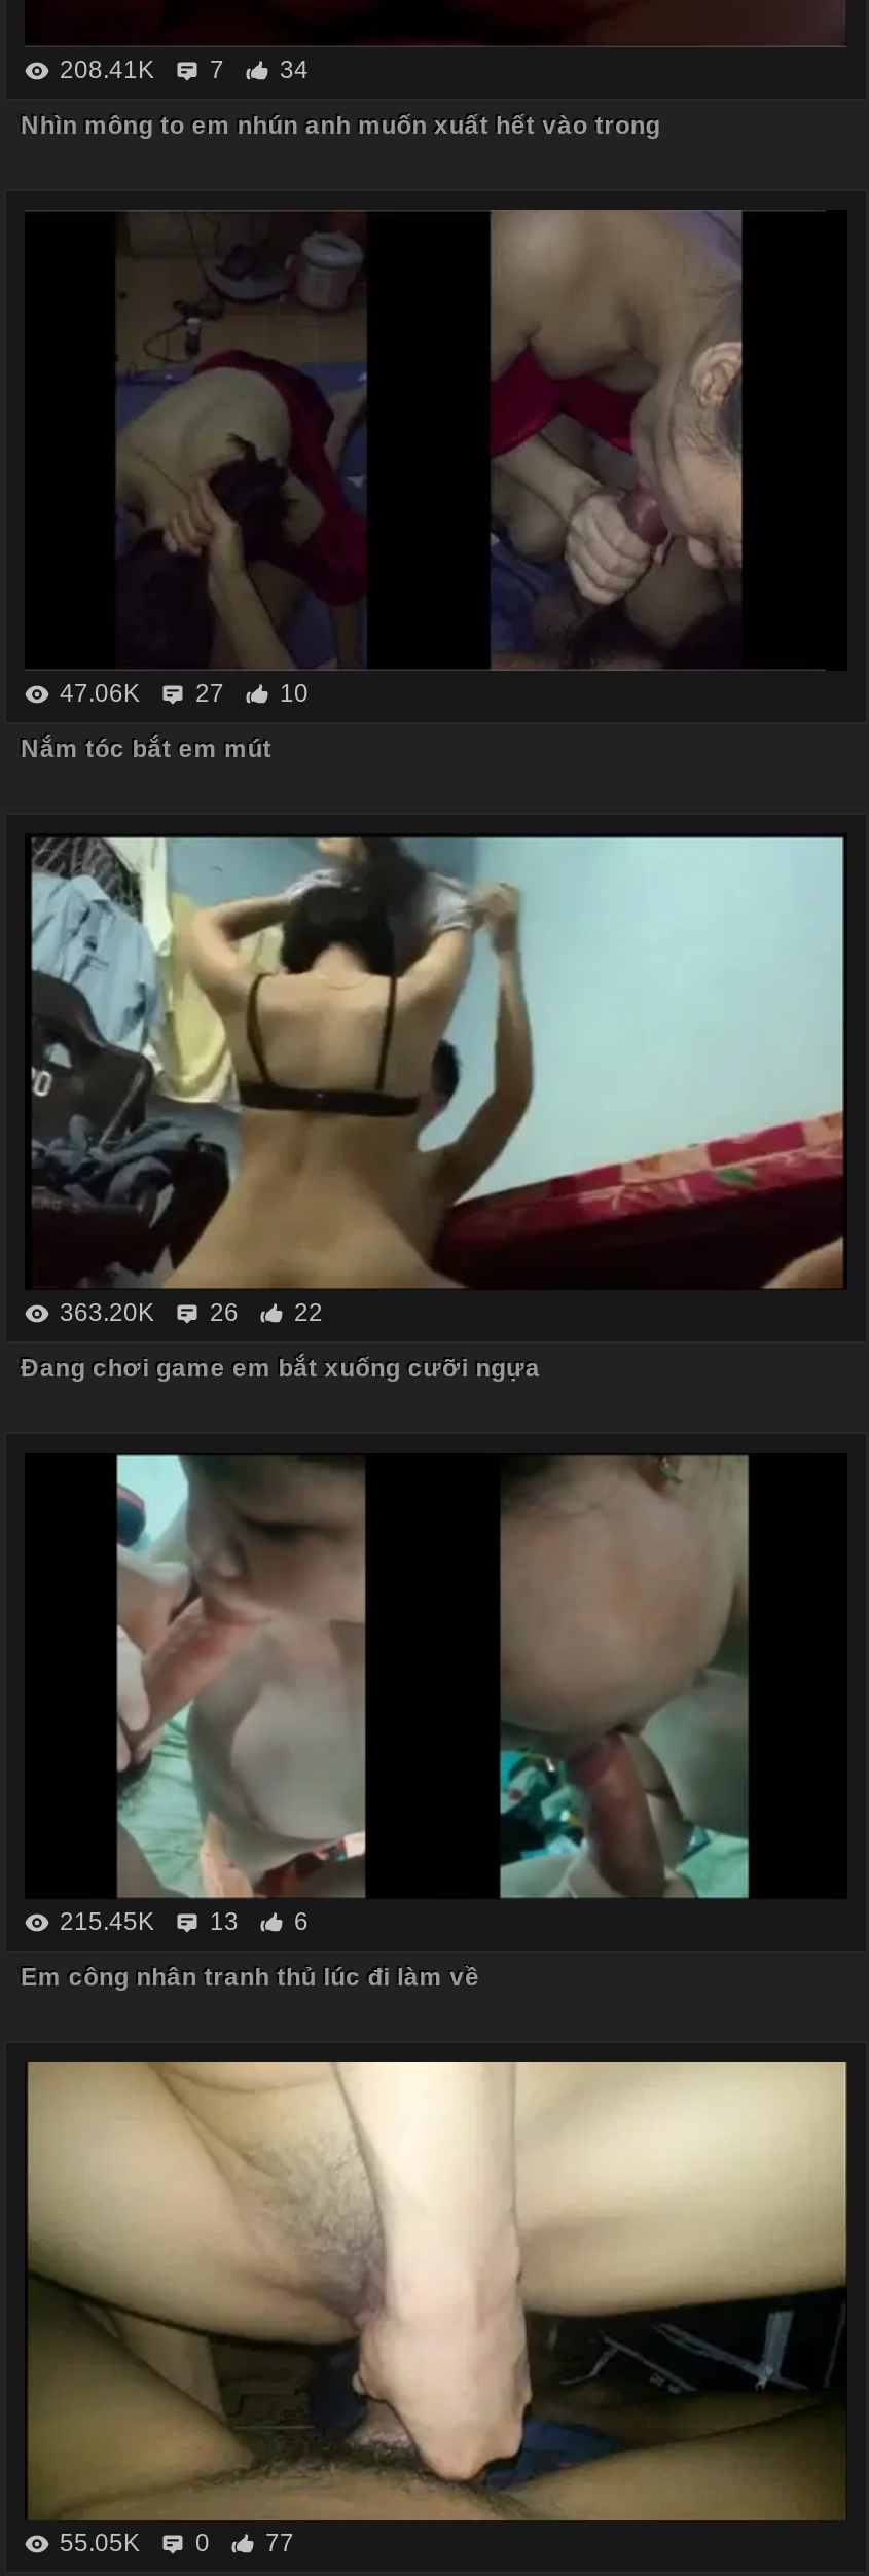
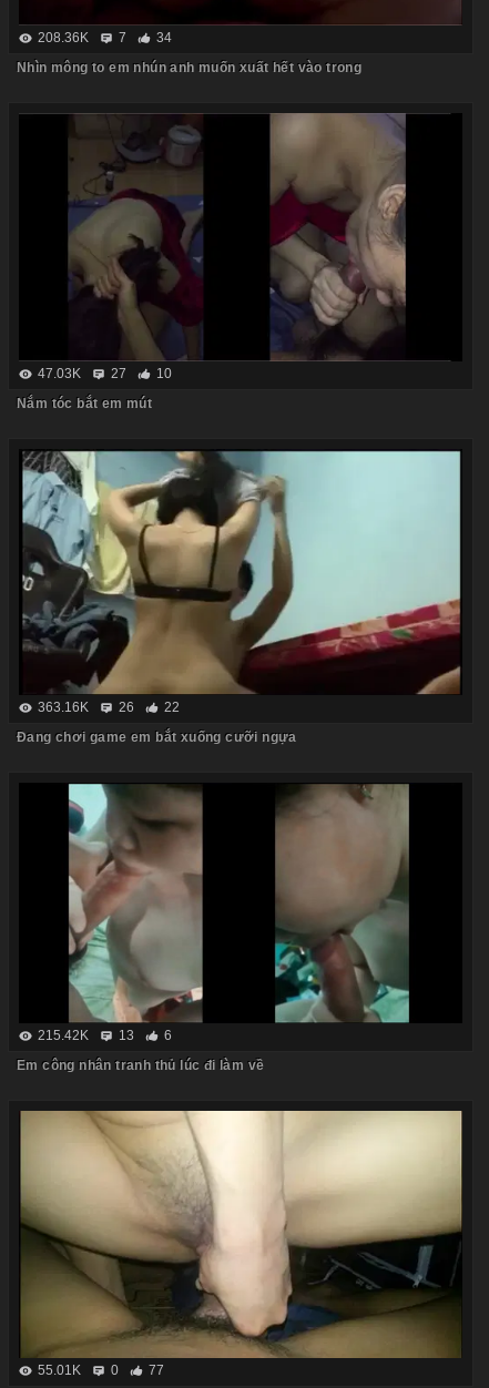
- 208.41K 7 34
+ 208.36K 7 34

- 47.06K 27 10
+ 47.03K 27 10

- 363.20K 26 22
+ 363.16K 26 22

- 215.45K 13 6
+ 215.42K 13 6

- 55.05K 0 77
+ 55.01K 0 77
